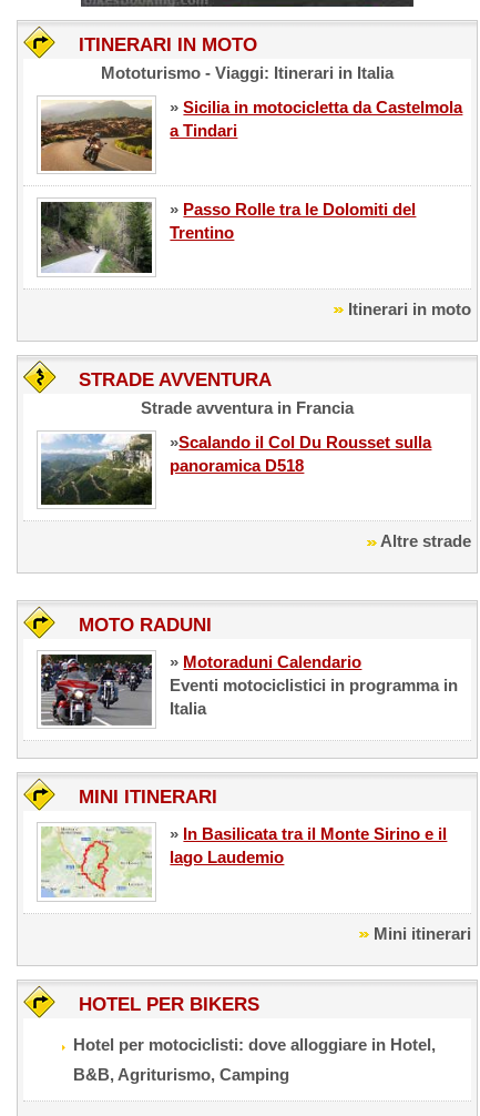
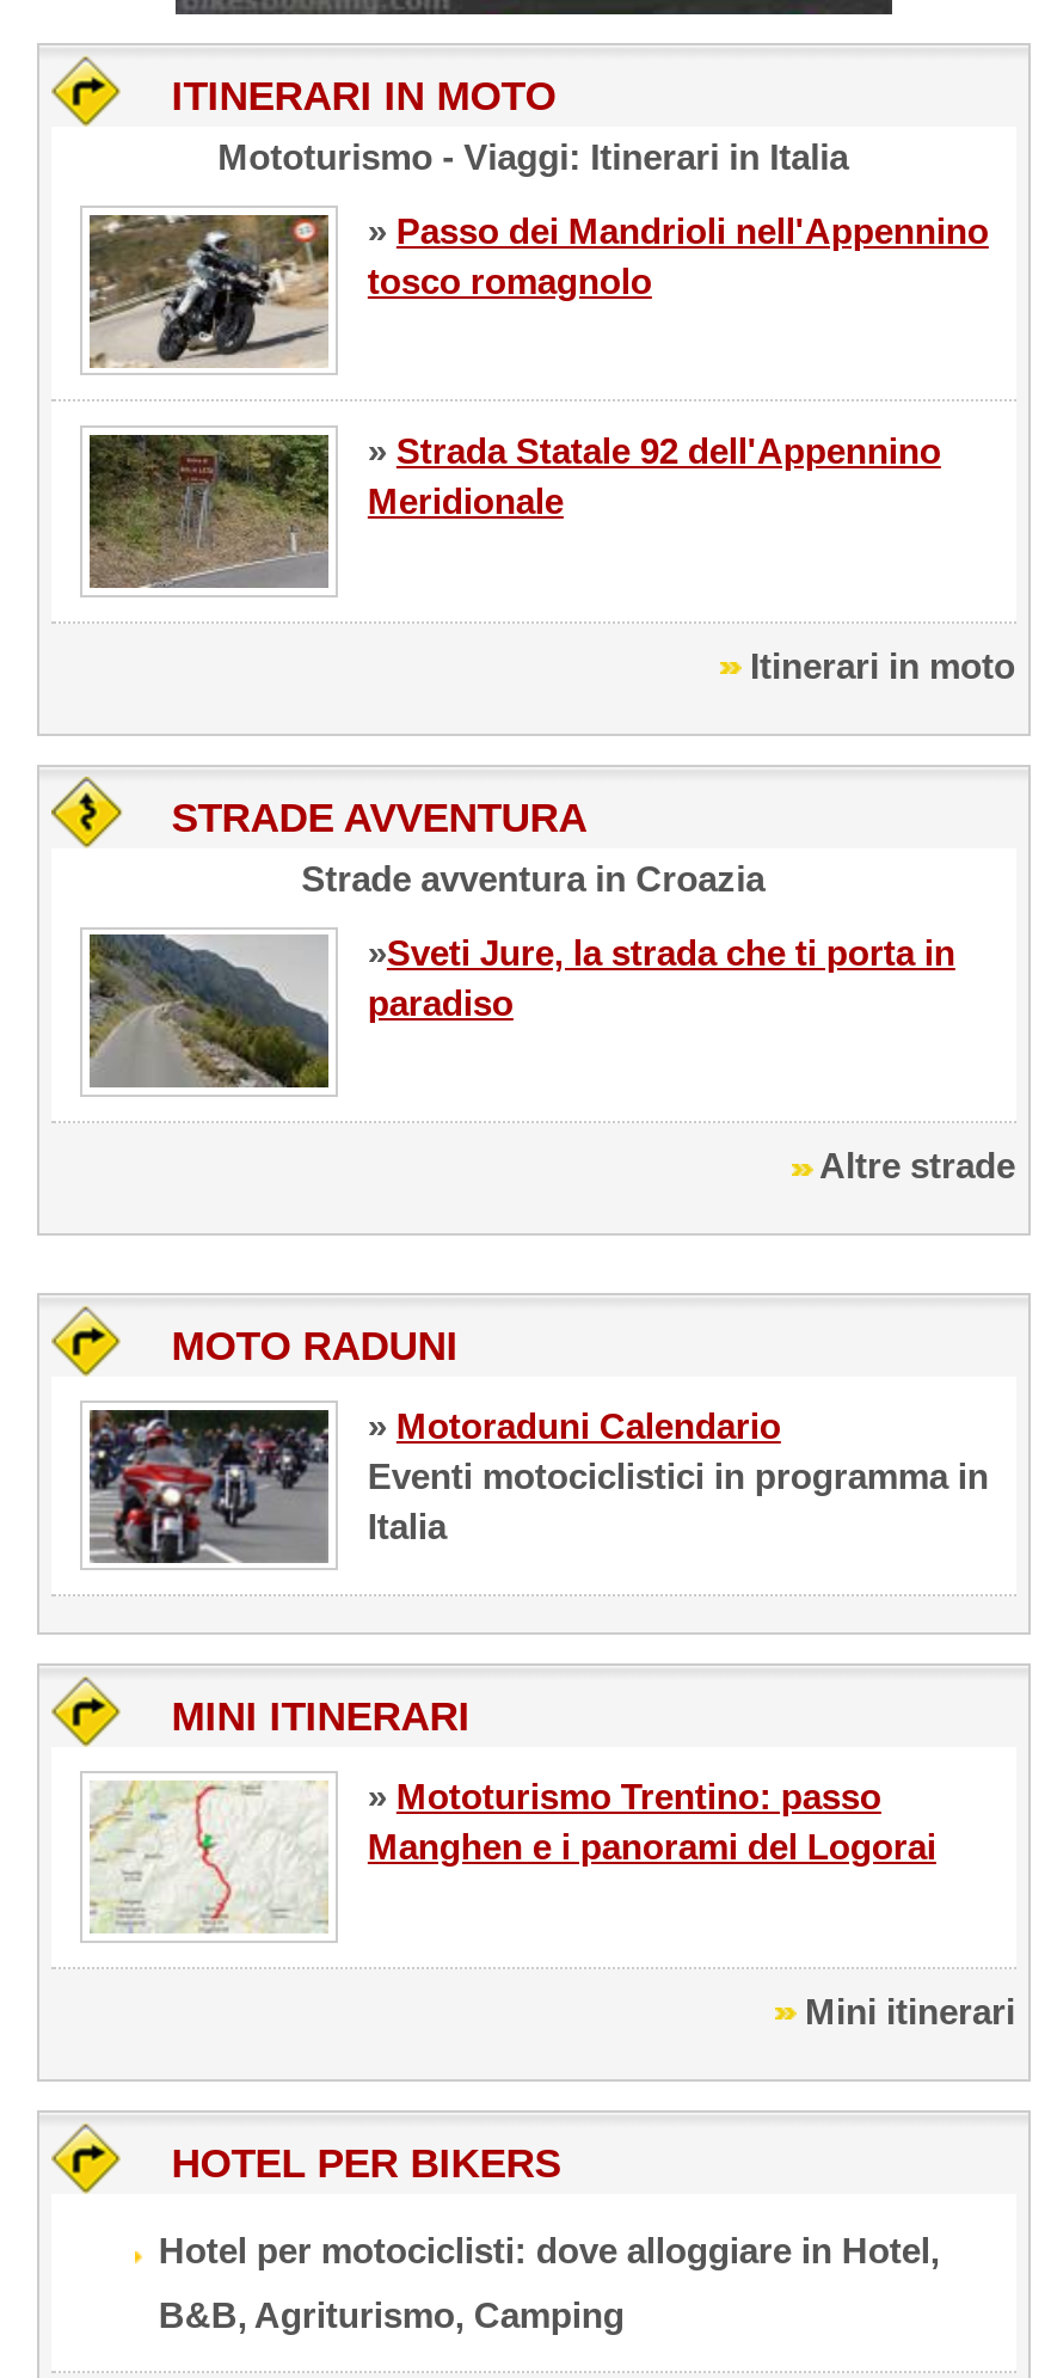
- [image]
- » Sicilia in motocicletta da Castelmola
- a Tindari
+ [image]
+ » Passo dei Mandrioli nell'Appennino
+ tosco romagnolo

- [image]
- » Passo Rolle tra le Dolomiti del
- Trentino
+ [image]
+ » Strada Statale 92 dell'Appennino
+ Meridionale

- Strade avventura in Francia
+ Strade avventura in Croazia

- [image]
- »Scalando il Col Du Rousset sulla
- panoramica D518
+ [image]
+ »Sveti Jure, la strada che ti porta in
+ paradiso

- [image]
- » In Basilicata tra il Monte Sirino e il
- lago Laudemio
+ [image]
+ » Mototurismo Trentino: passo
+ Manghen e i panorami del Logorai
